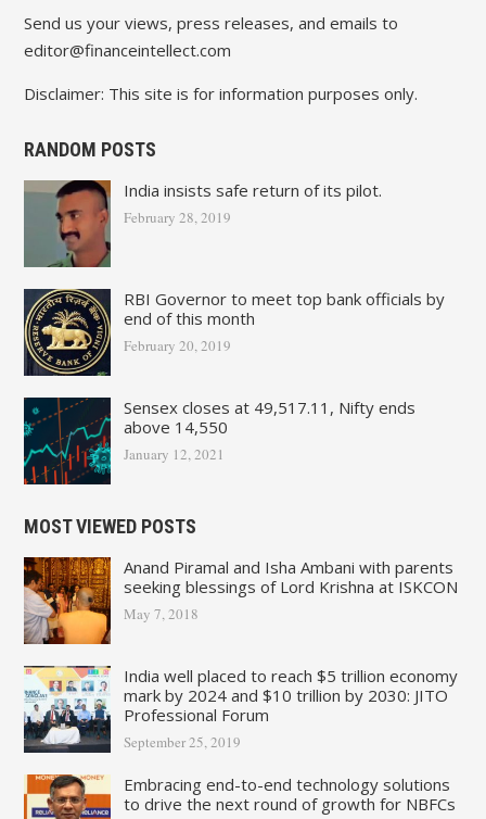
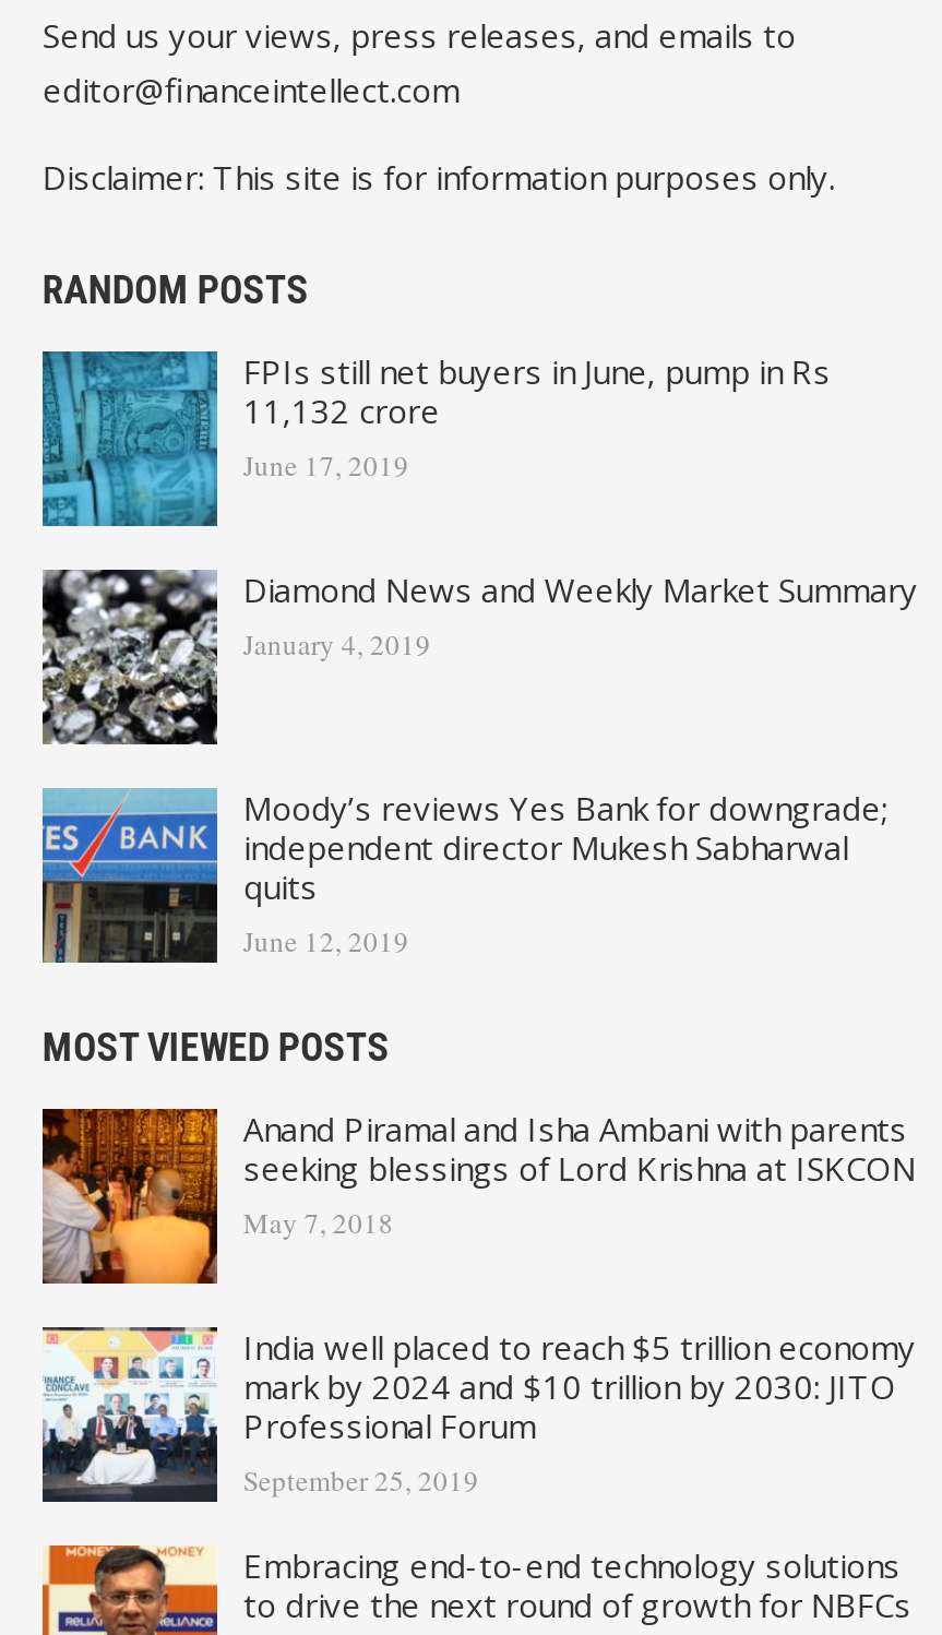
- [image]
- India insists safe return of its pilot.
- February 28, 2019
+ [image]
+ FPIs still net buyers in June, pump in Rs
+ 11,132 crore
+ June 17, 2019

- [image]
- RBI Governor to meet top bank officials by
- end of this month
- February 20, 2019
+ [image]
+ Diamond News and Weekly Market Summary
+ January 4, 2019

- [image]
- Sensex closes at 49,517.11, Nifty ends
- above 14,550
- January 12, 2021
+ [image]
+ Moody’s reviews Yes Bank for downgrade;
+ independent director Mukesh Sabharwal
+ quits
+ June 12, 2019
